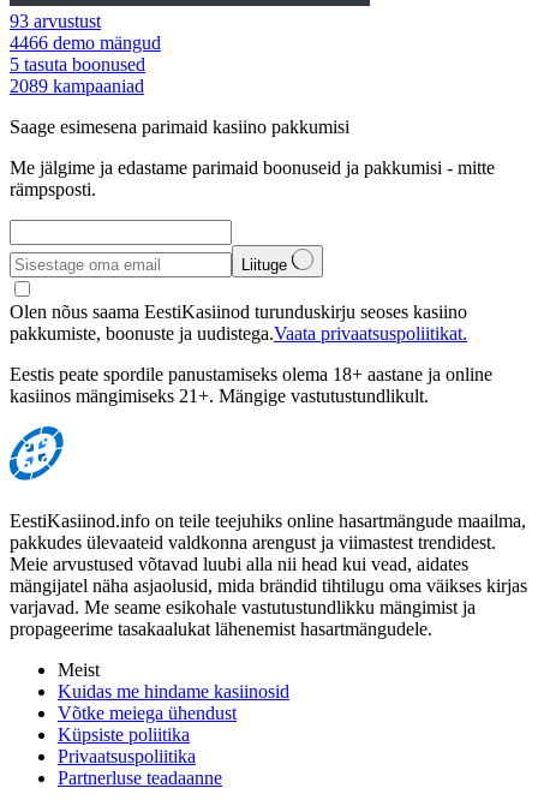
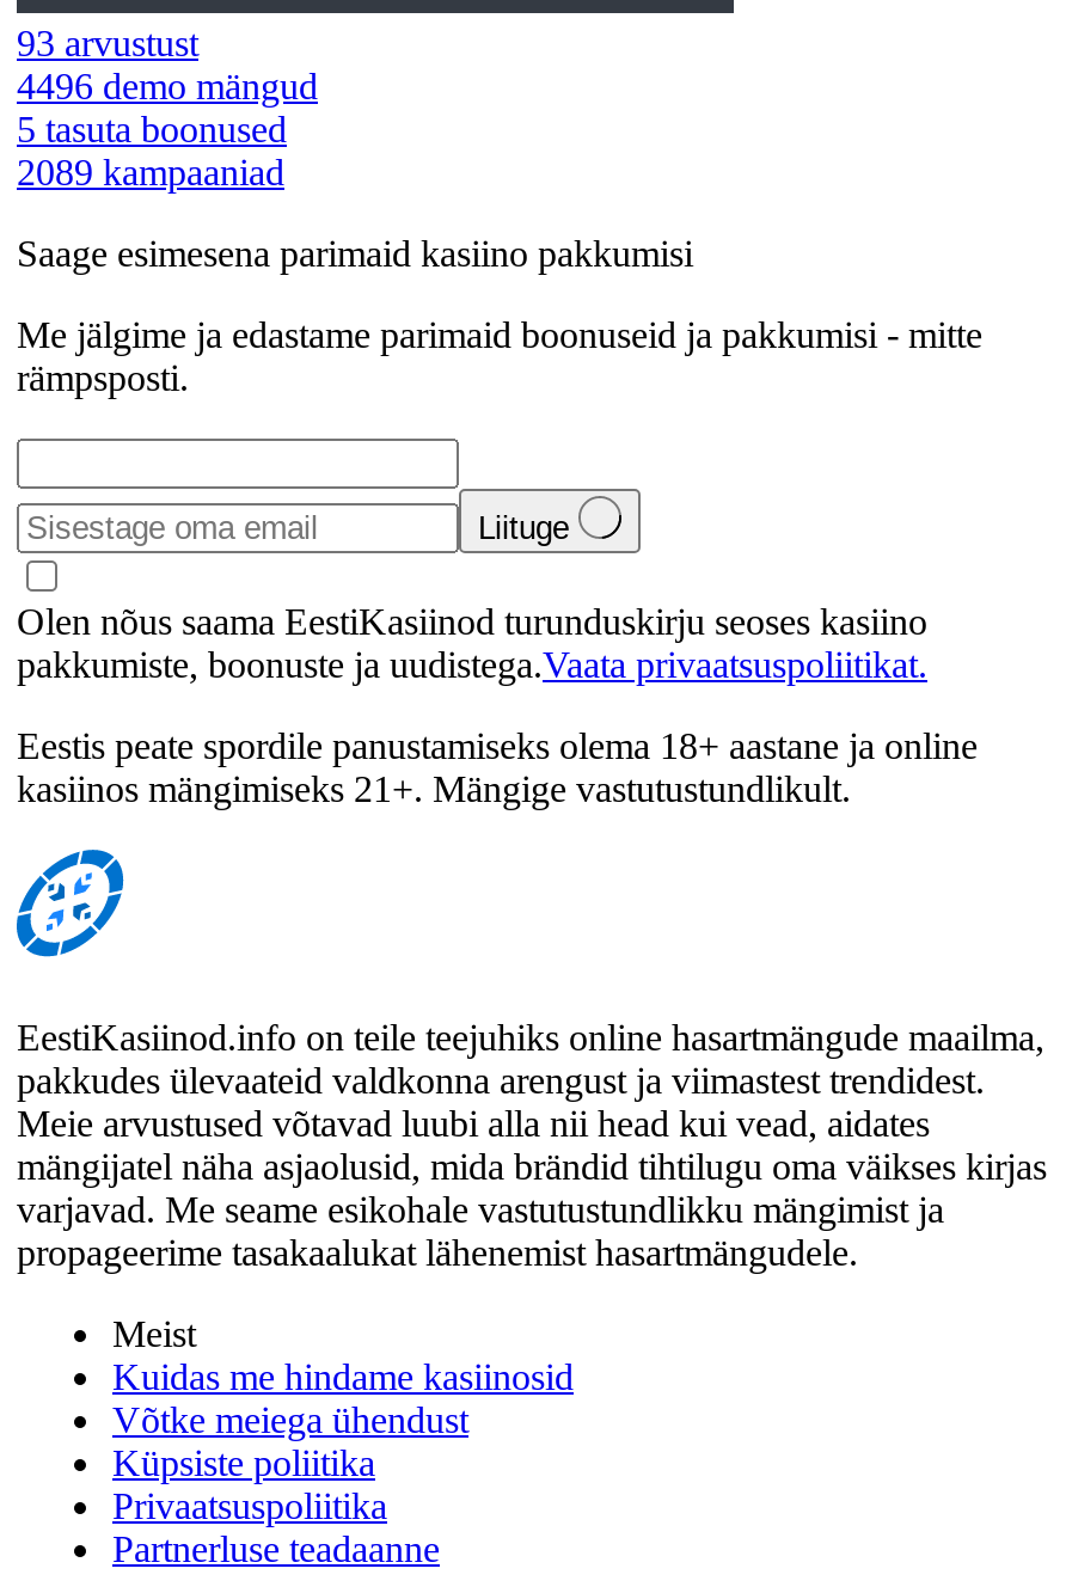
- 4466 demo mängud
+ 4496 demo mängud
